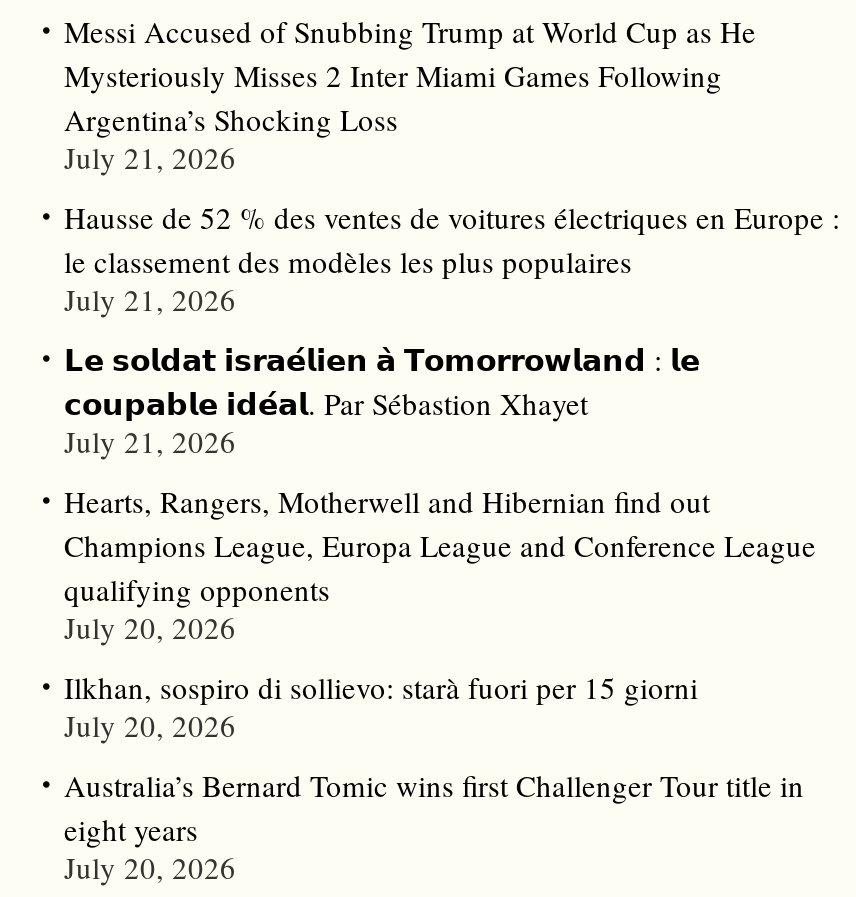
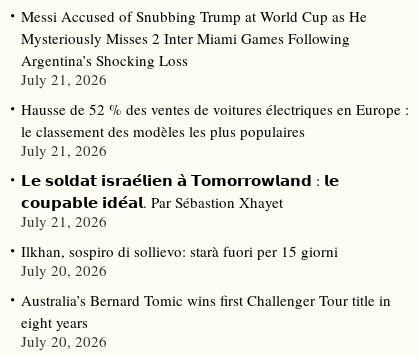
- Hearts, Rangers, Motherwell and Hibernian find out
- Champions League, Europa League and Conference League
- qualifying opponents
- July 20, 2026
